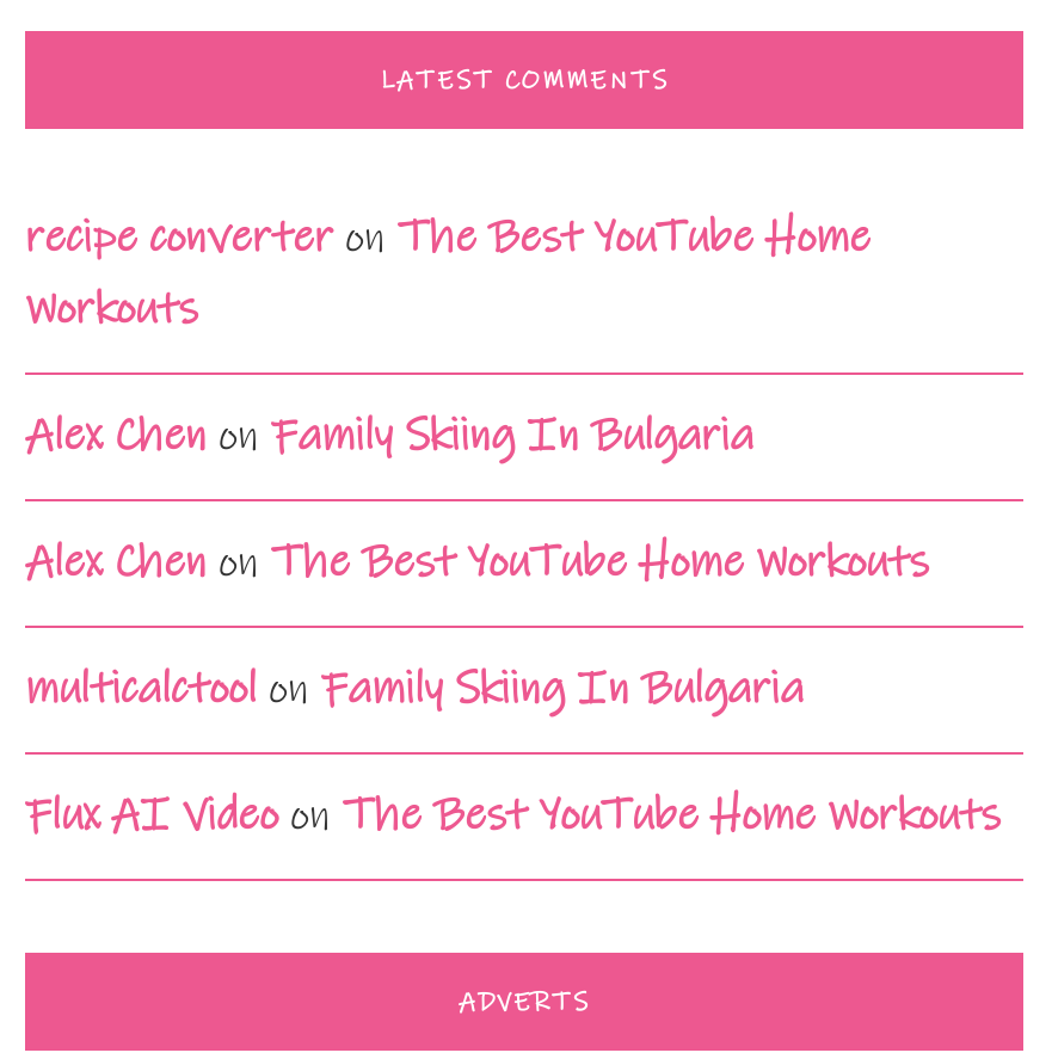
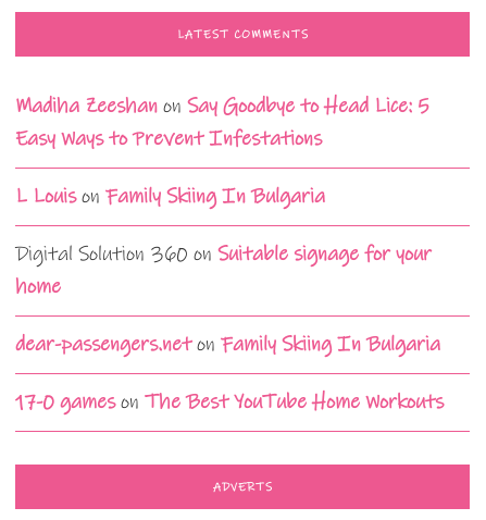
- recipe converter on The Best YouTube Home
- Workouts
+ Madiha Zeeshan on Say Goodbye to Head Lice: 5
+ Easy Ways to Prevent Infestations

- Alex Chen on Family Skiing In Bulgaria
+ L Louis on Family Skiing In Bulgaria

- Alex Chen on The Best YouTube Home Workouts
+ Digital Solution 360 on Suitable signage for your
+ home

- multicalctool on Family Skiing In Bulgaria
+ dear-passengers.net on Family Skiing In Bulgaria

- Flux AI Video on The Best YouTube Home Workouts
+ 17-0 games on The Best YouTube Home Workouts
